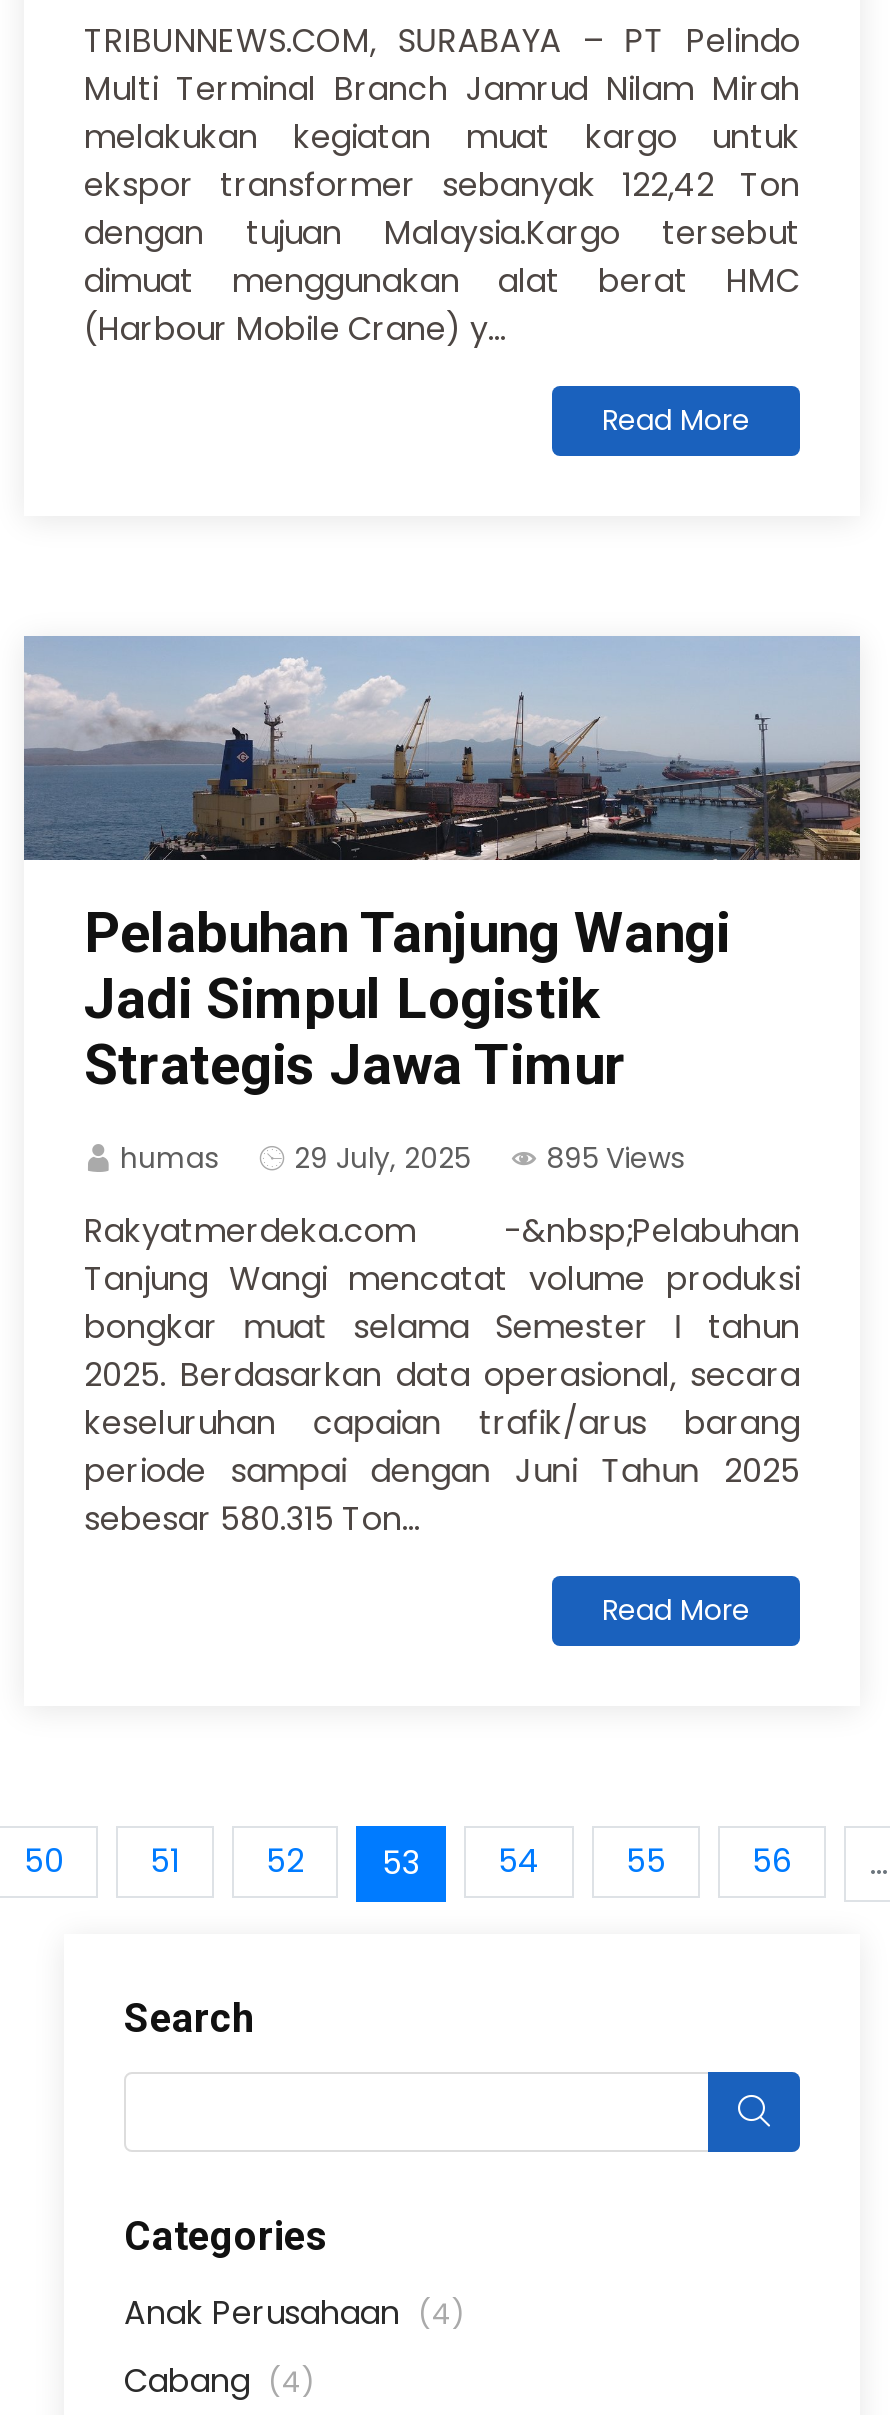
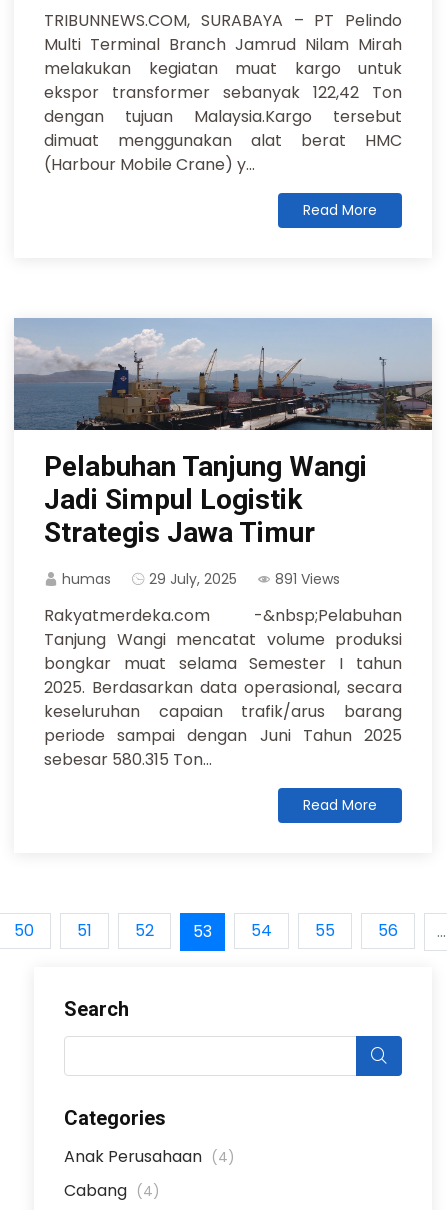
- humas 29 July, 2025 895 Views
+ humas 29 July, 2025 891 Views
